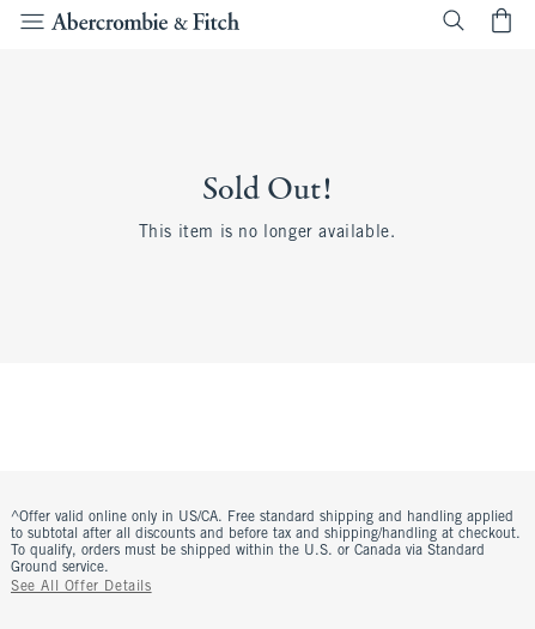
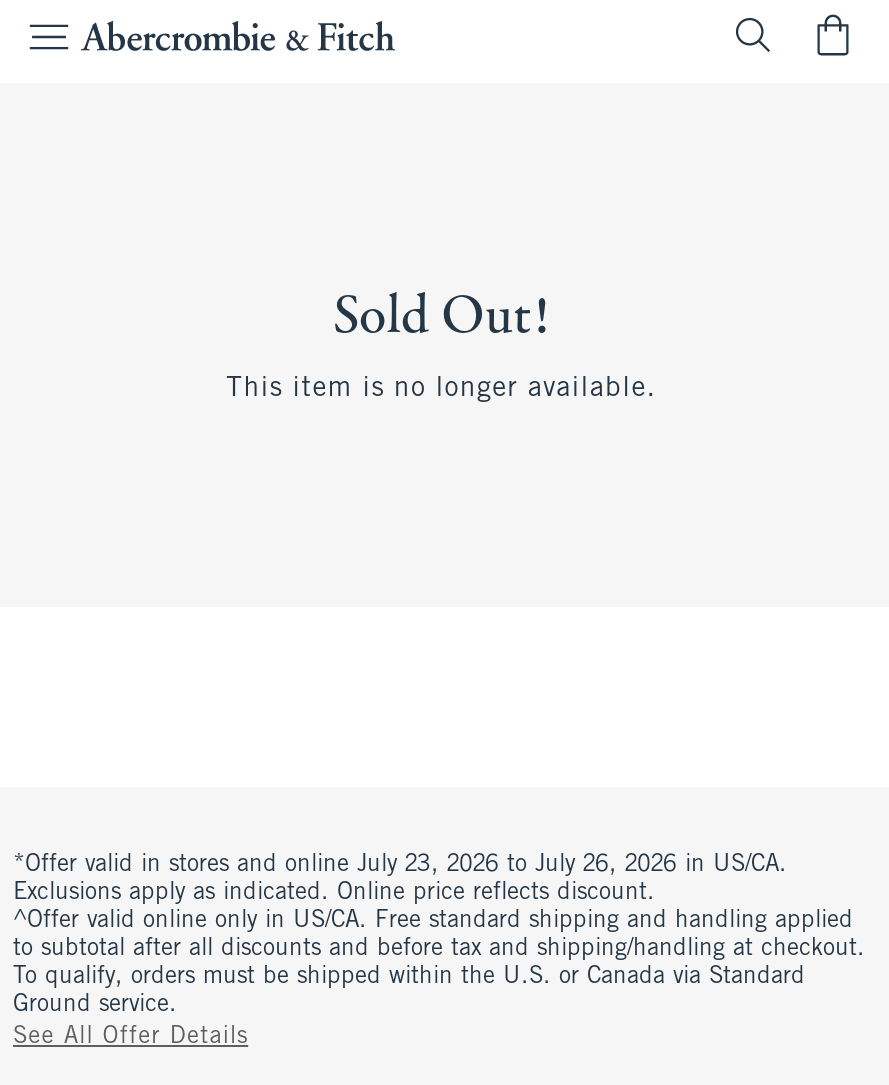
+ *Offer valid in stores and online July 23, 2026 to July 26, 2026 in US/CA.
+ Exclusions apply as indicated. Online price reflects discount.
